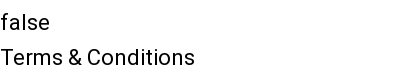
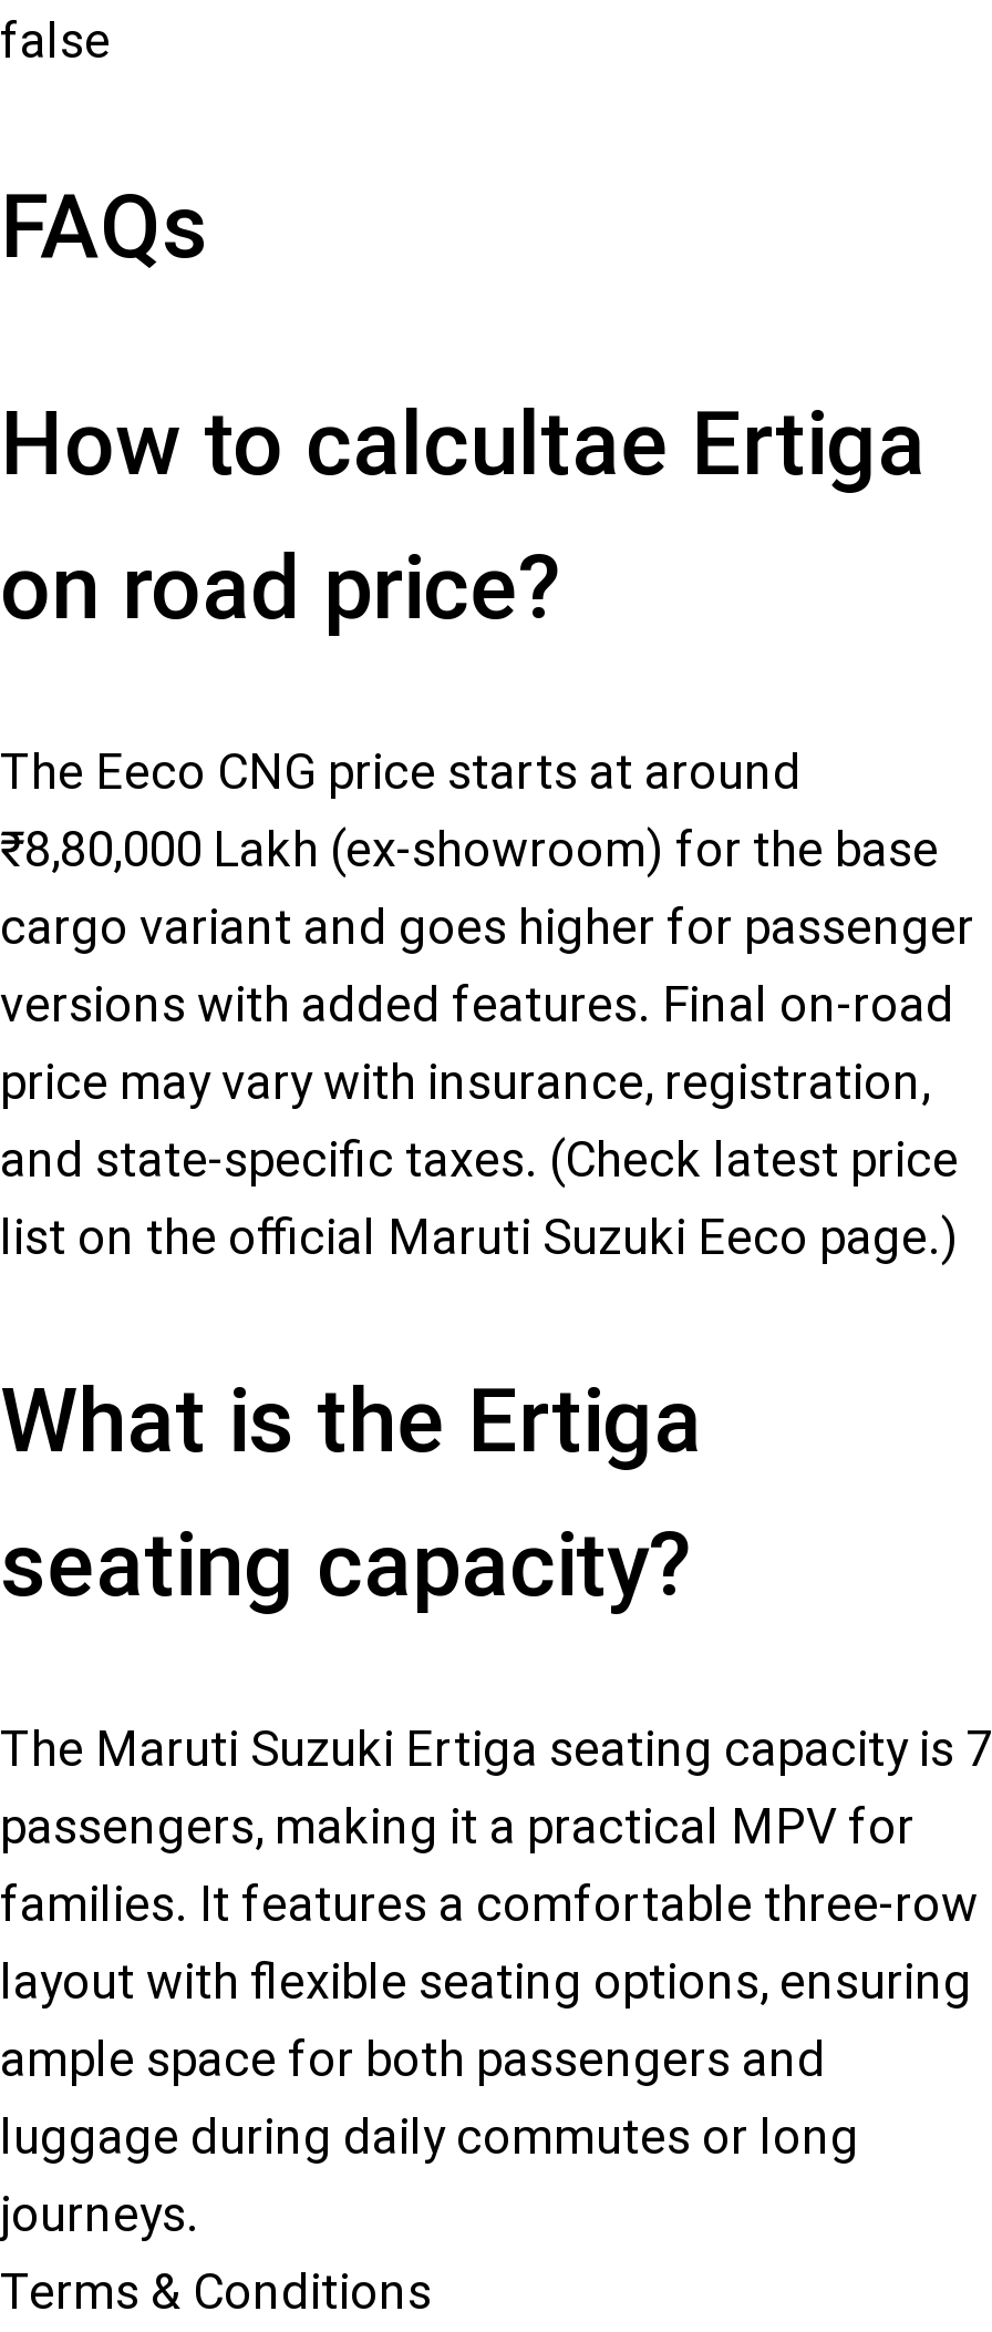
+ FAQs
+ How to calcultae Ertiga
+ on road price?
+ The Eeco CNG price starts at around
+ ₹8,80,000 Lakh (ex-showroom) for the base
+ cargo variant and goes higher for passenger
+ versions with added features. Final on-road
+ price may vary with insurance, registration,
+ and state-specific taxes. (Check latest price
+ list on the official Maruti Suzuki Eeco page.)
+ What is the Ertiga
+ seating capacity?
+ The Maruti Suzuki Ertiga seating capacity is 7
+ passengers, making it a practical MPV for
+ families. It features a comfortable three-row
+ layout with flexible seating options, ensuring
+ ample space for both passengers and
+ luggage during daily commutes or long
+ journeys.
